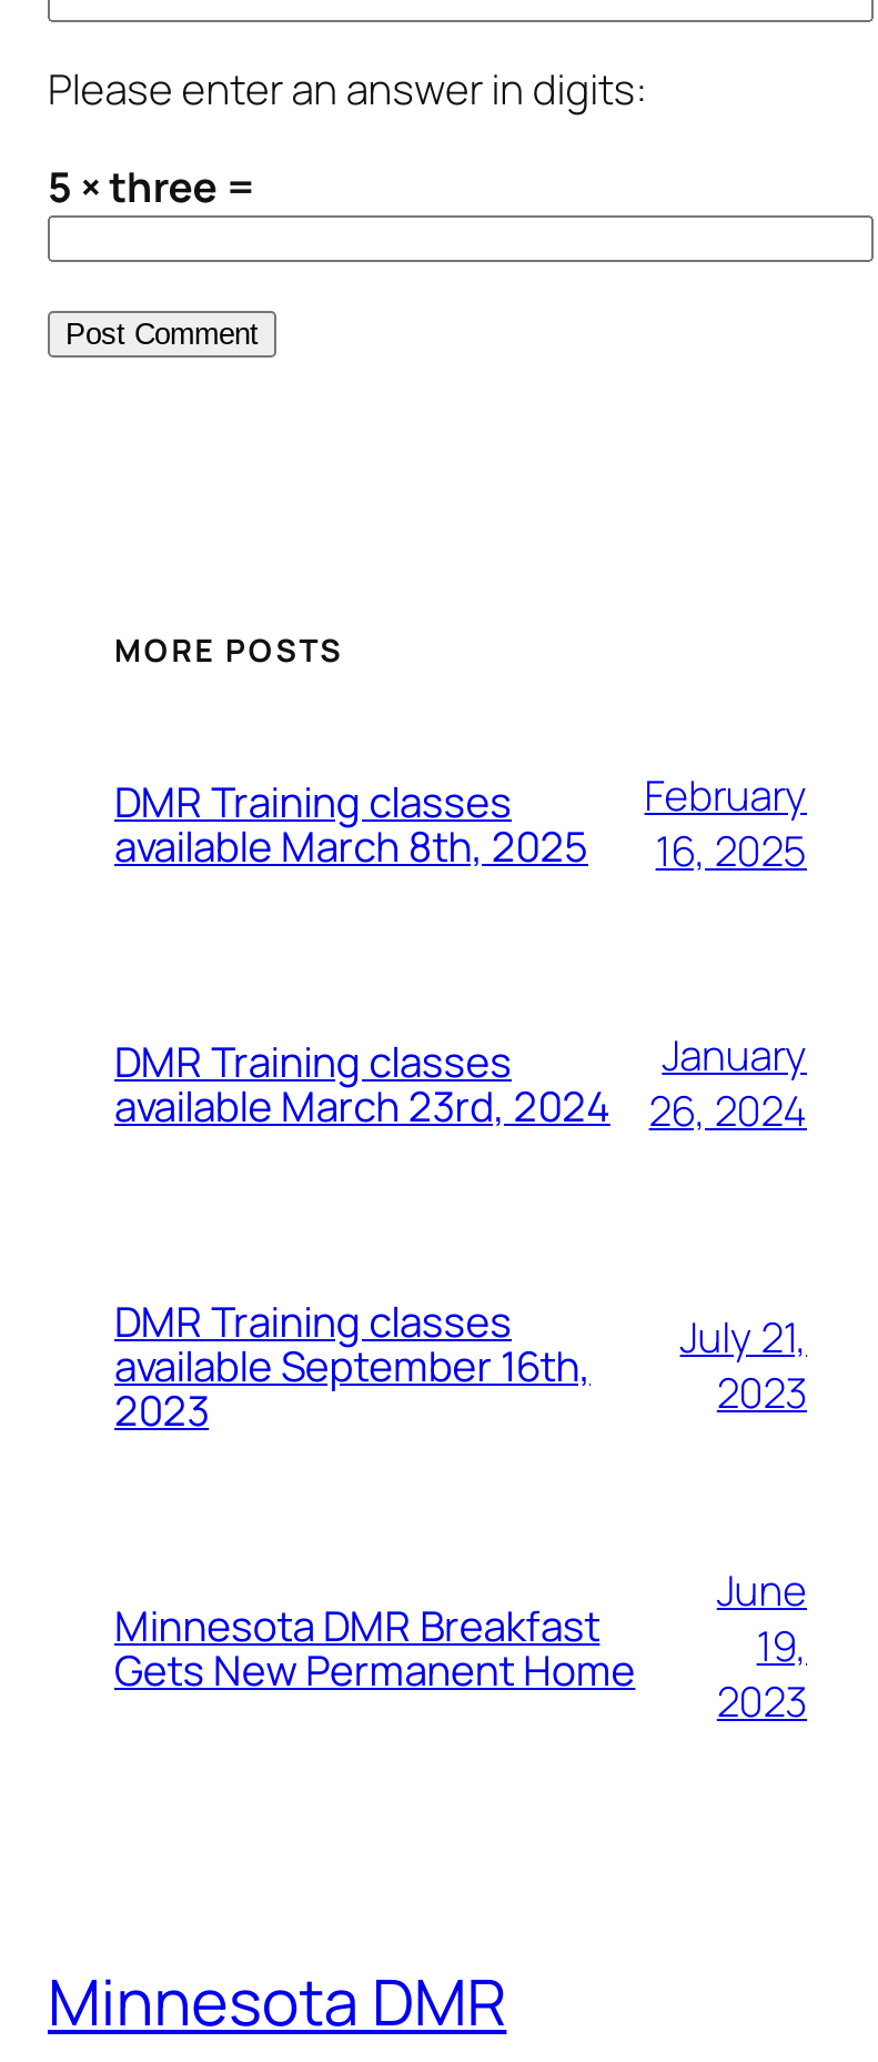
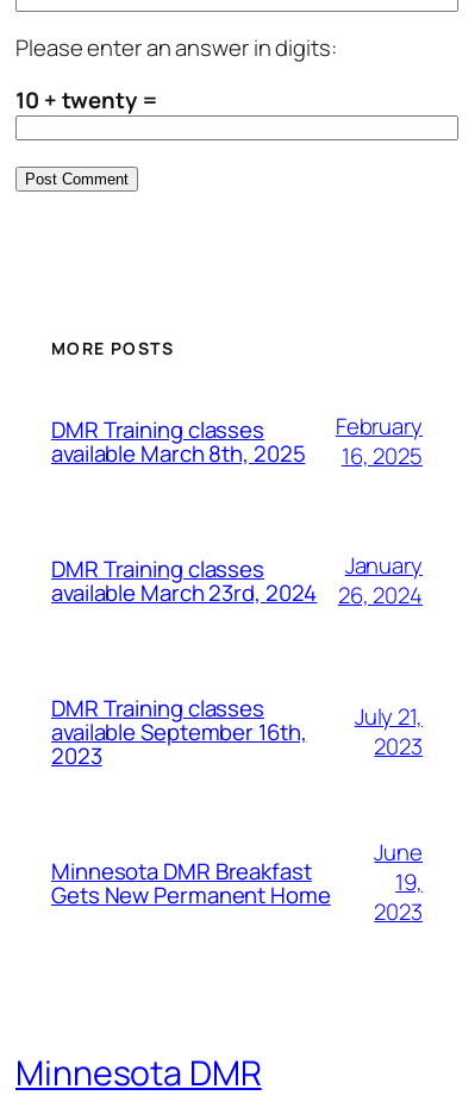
- 5 × three =
+ 10 + twenty =
